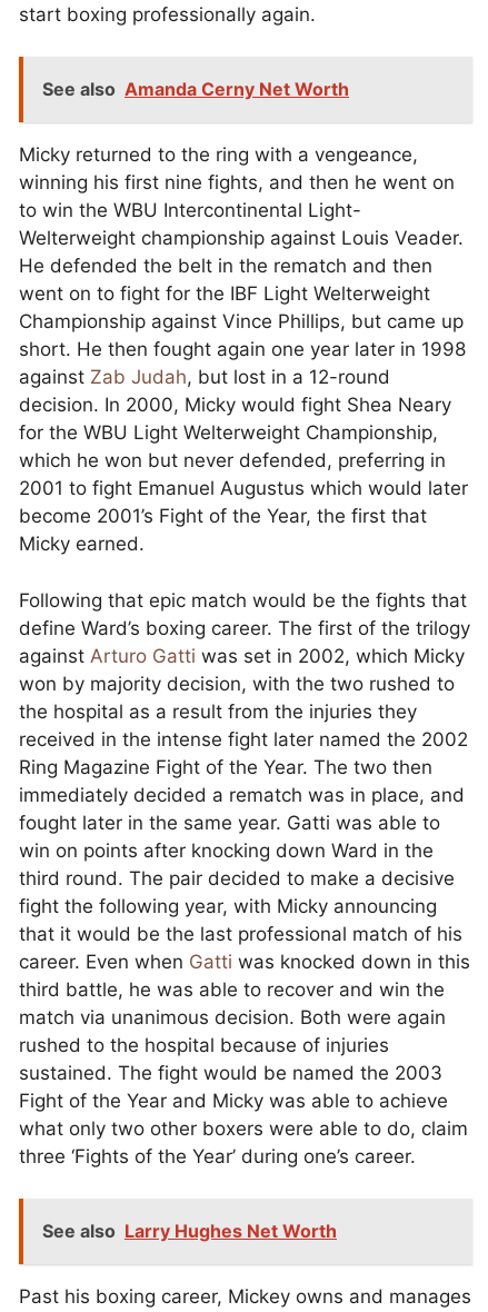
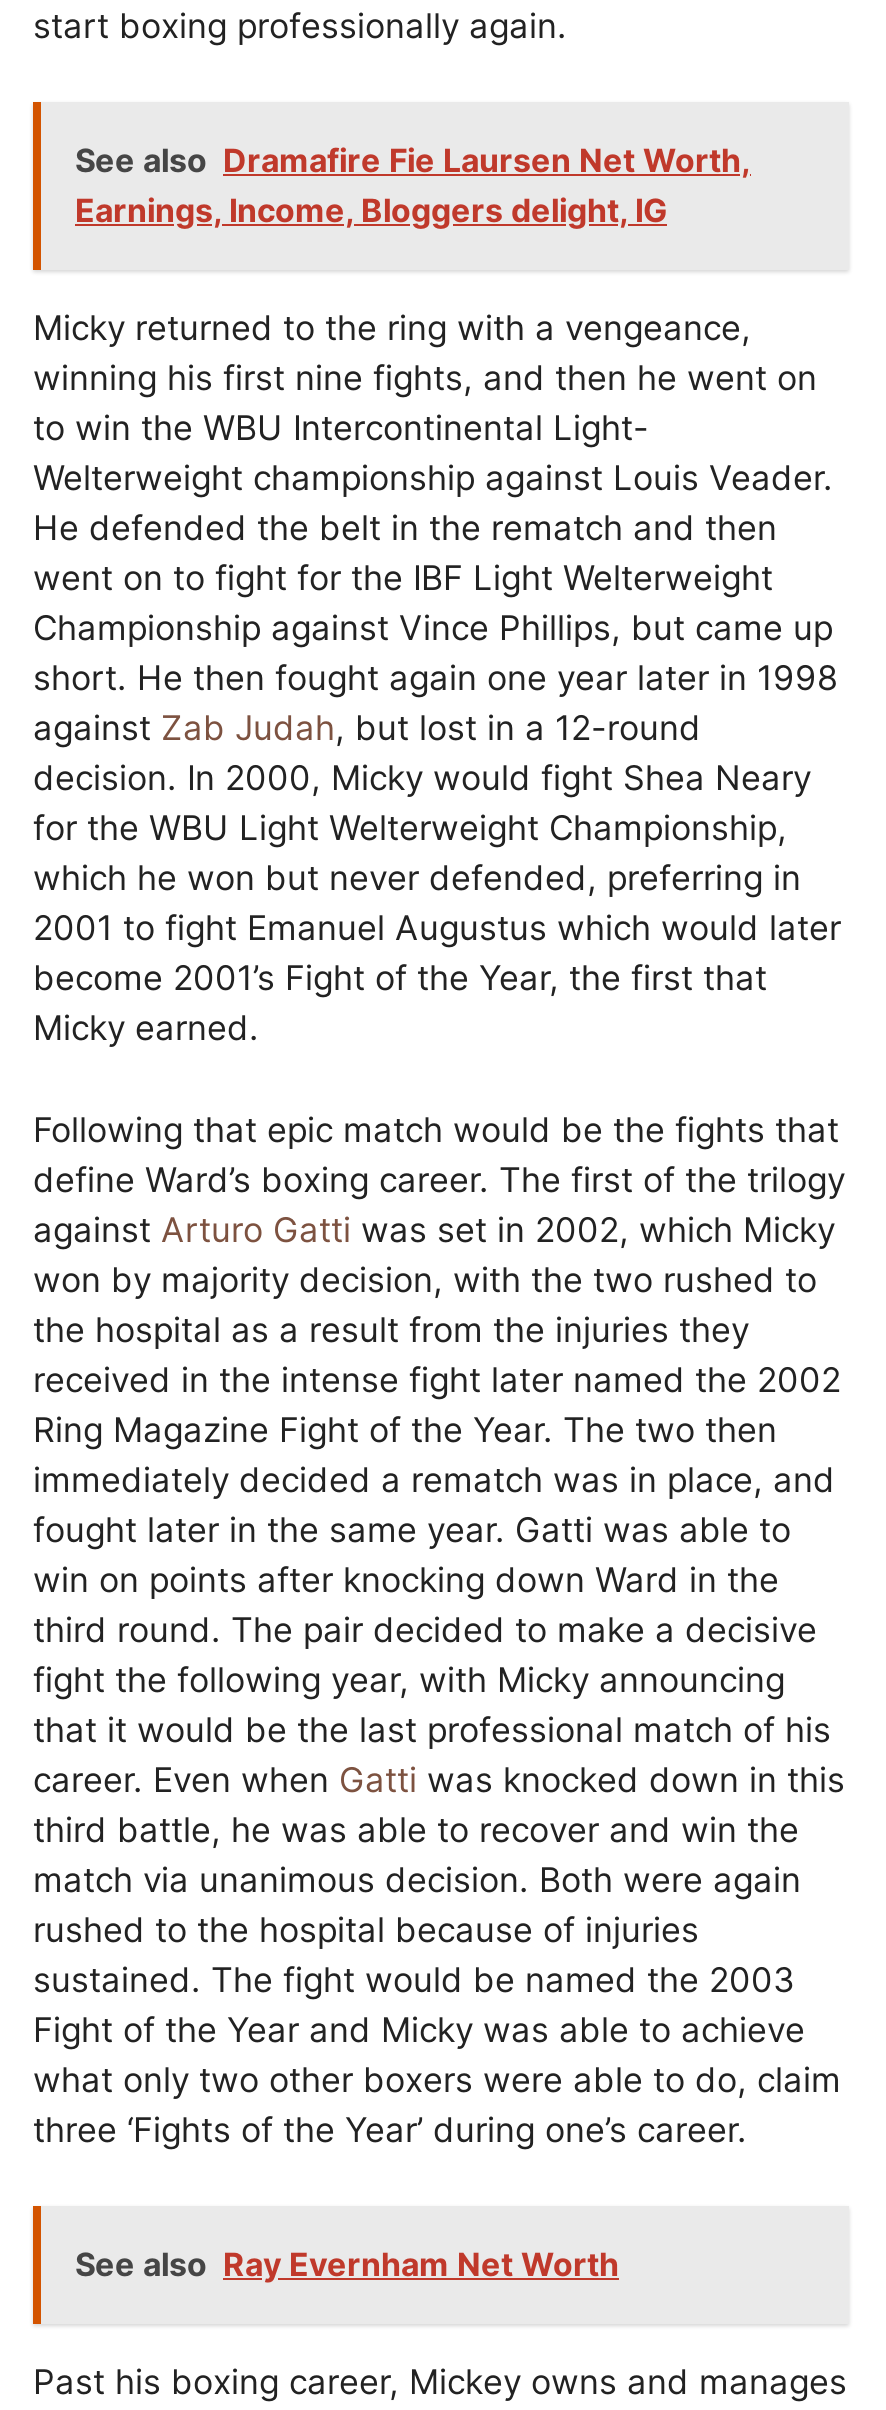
- See also Amanda Cerny Net Worth
+ See also Dramafire Fie Laursen Net Worth,
+ Earnings, Income, Bloggers delight, IG

- See also Larry Hughes Net Worth
+ See also Ray Evernham Net Worth
